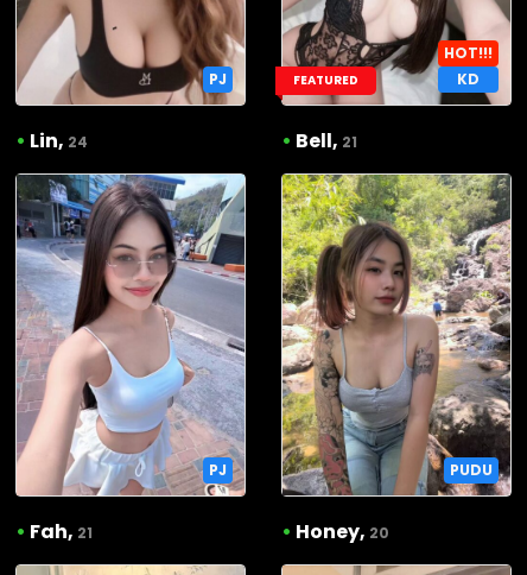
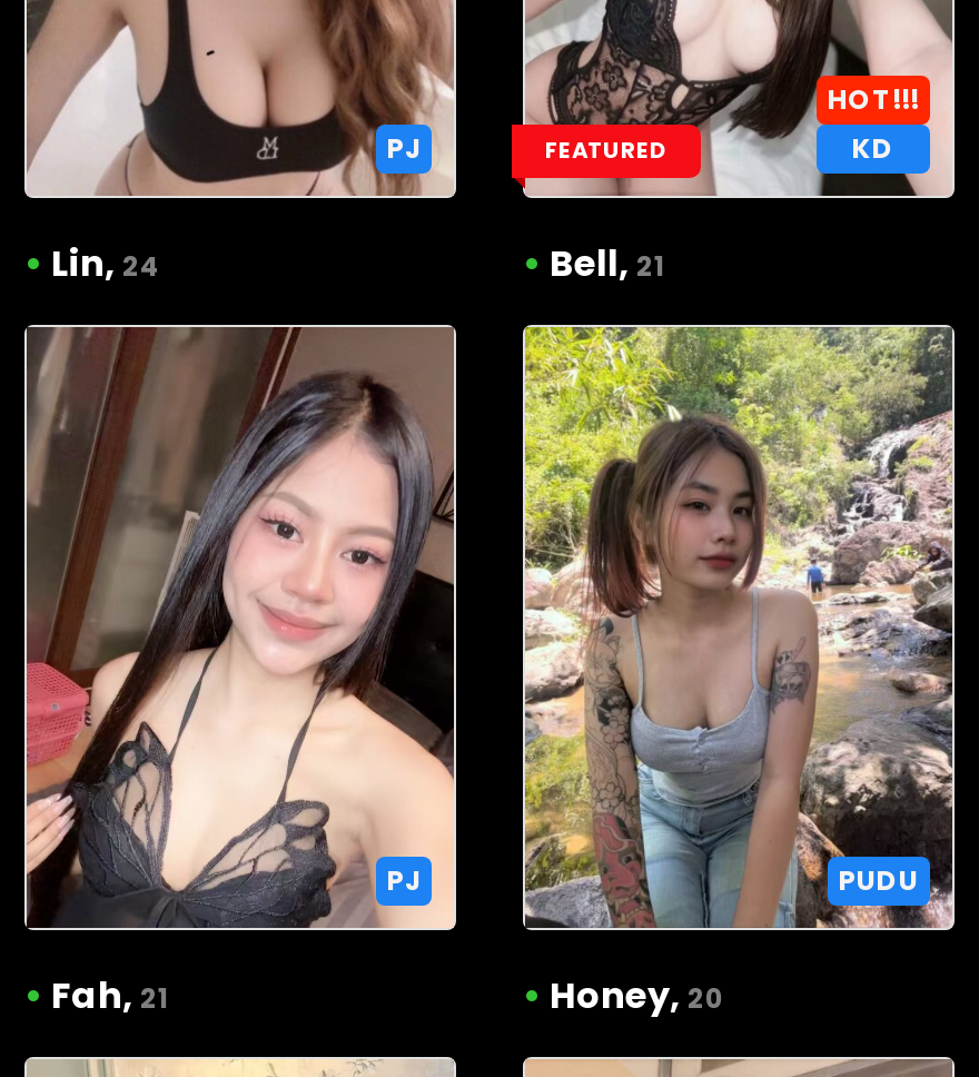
- [image]
+ [image]
